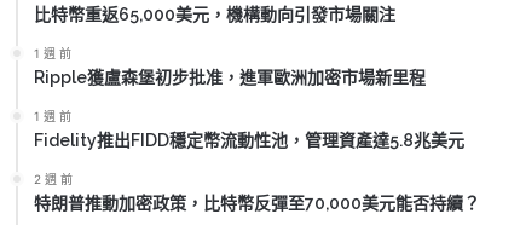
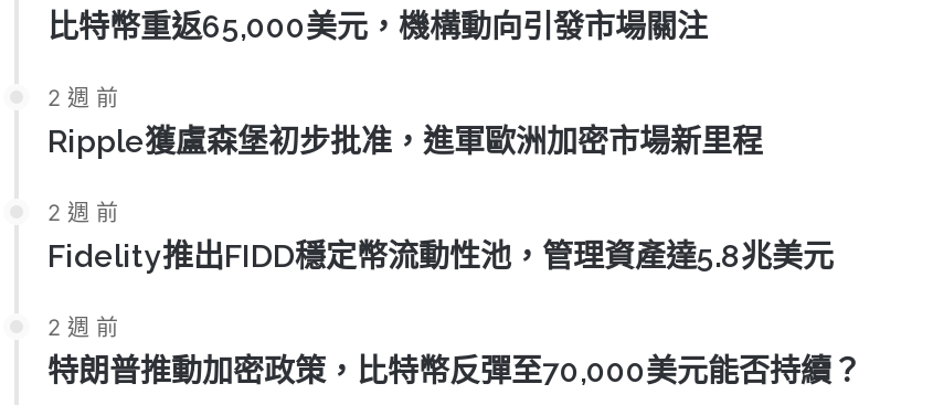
- 1 週 前
+ 2 週 前

- 1 週 前
+ 2 週 前
